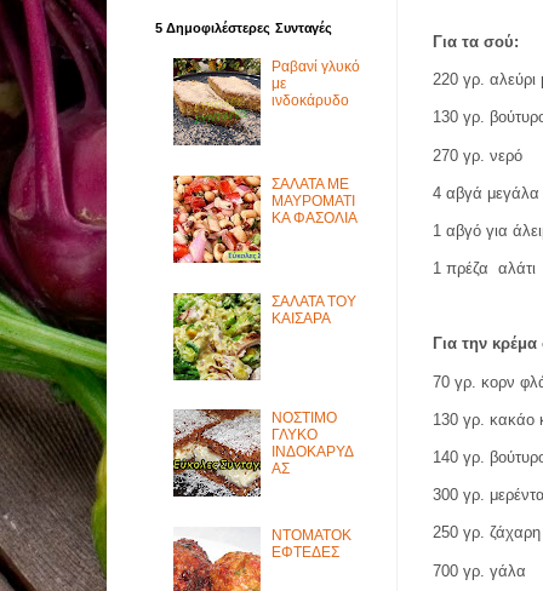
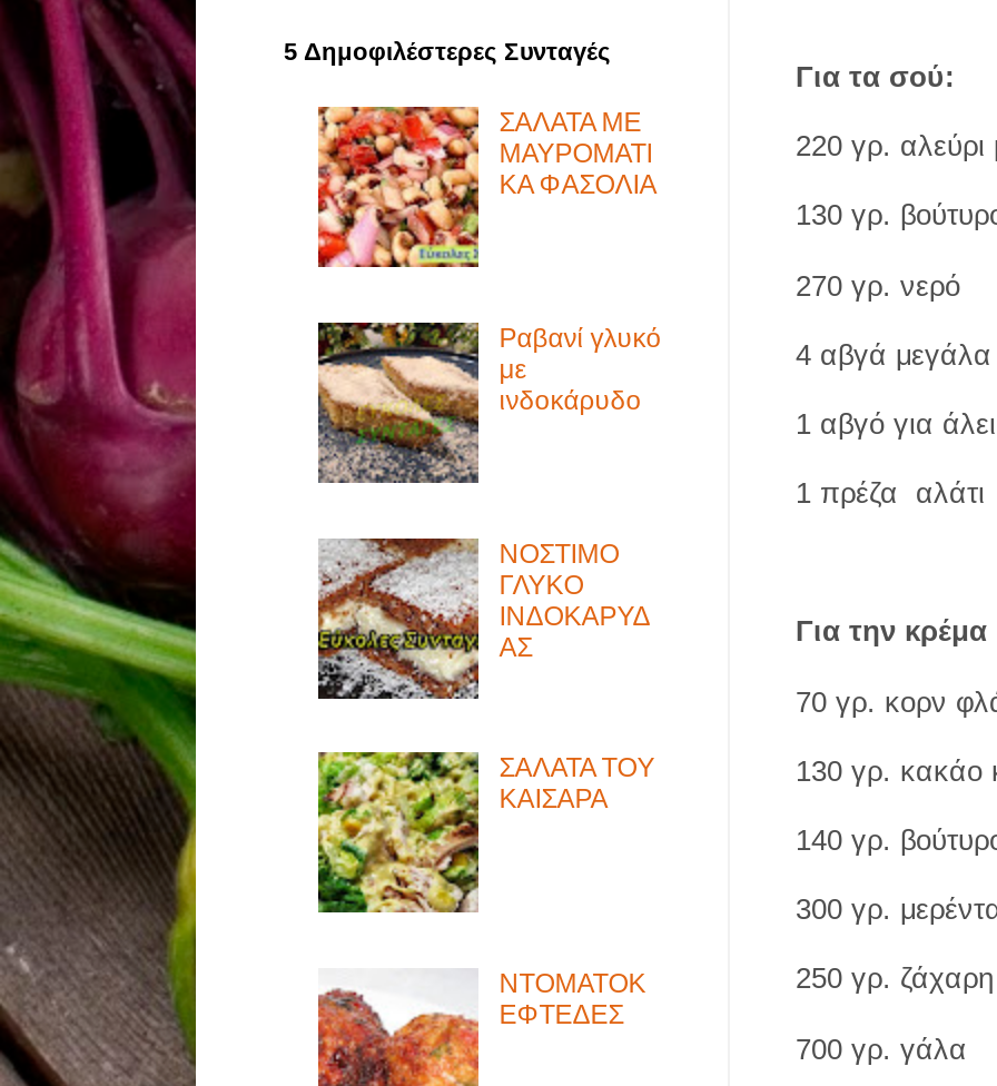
moved down: [image] | Ραβανί γλυκό | με | ινδοκάρυδο

moved up: [image] | ΣΑΛΑΤΑ ΜΕ | ΜΑΥΡΟΜΑΤΙ | ΚΑ ΦΑΣΟΛΙΑ

moved down: [image] | ΣΑΛΑΤΑ ΤΟΥ | ΚΑΙΣΑΡΑ

moved up: [image] | ΝΟΣΤΙΜΟ | ΓΛΥΚΟ | ΙΝΔΟΚΑΡΥΔ | ΑΣ
